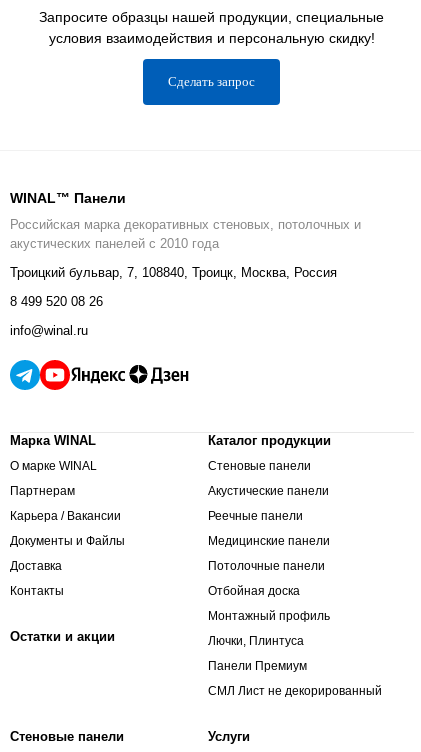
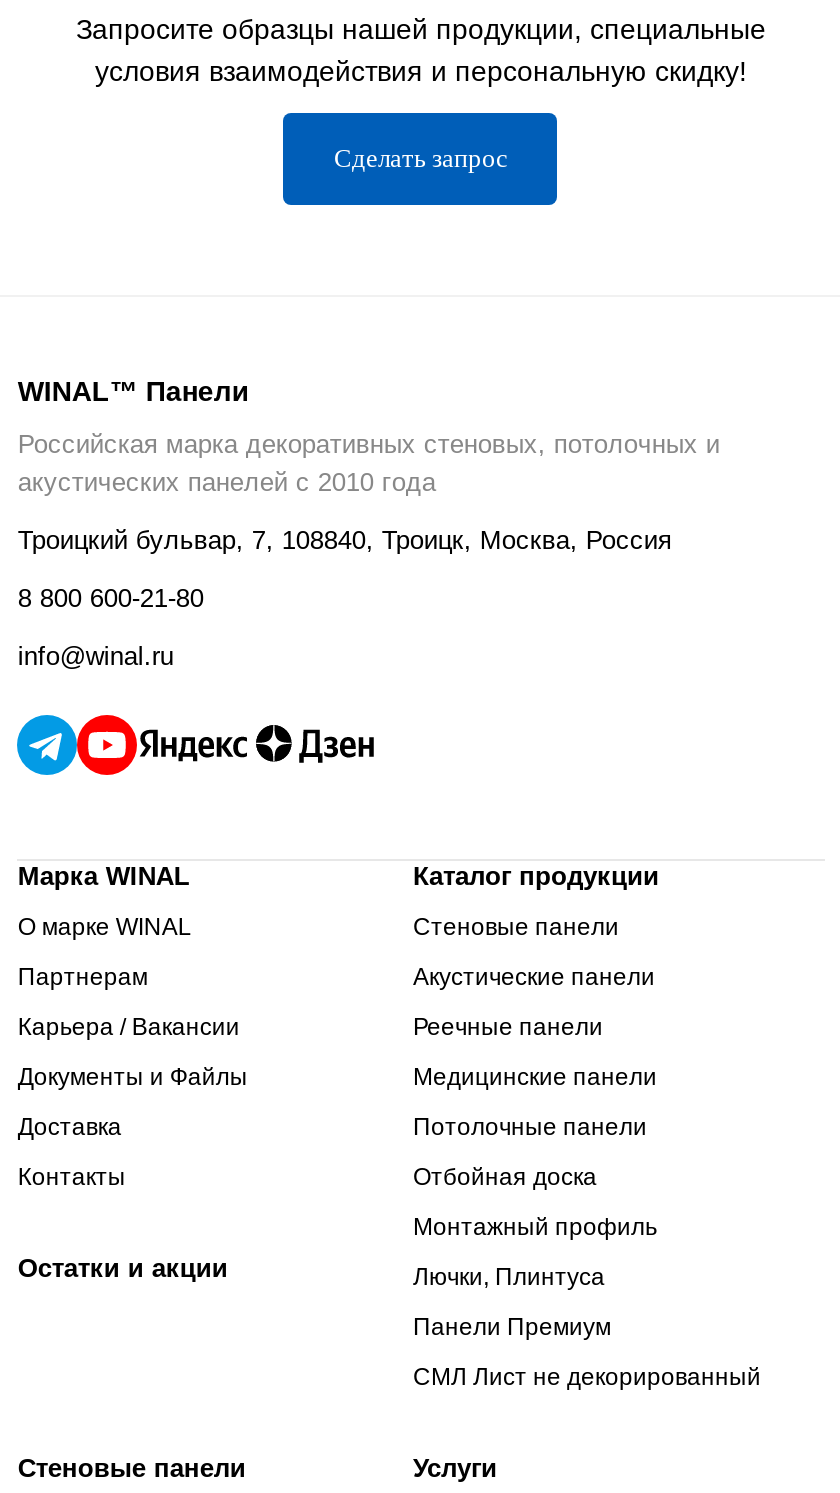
- 8 499 520 08 26
+ 8 800 600-21-80
